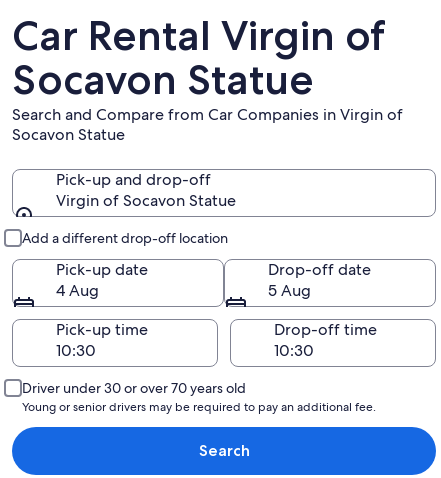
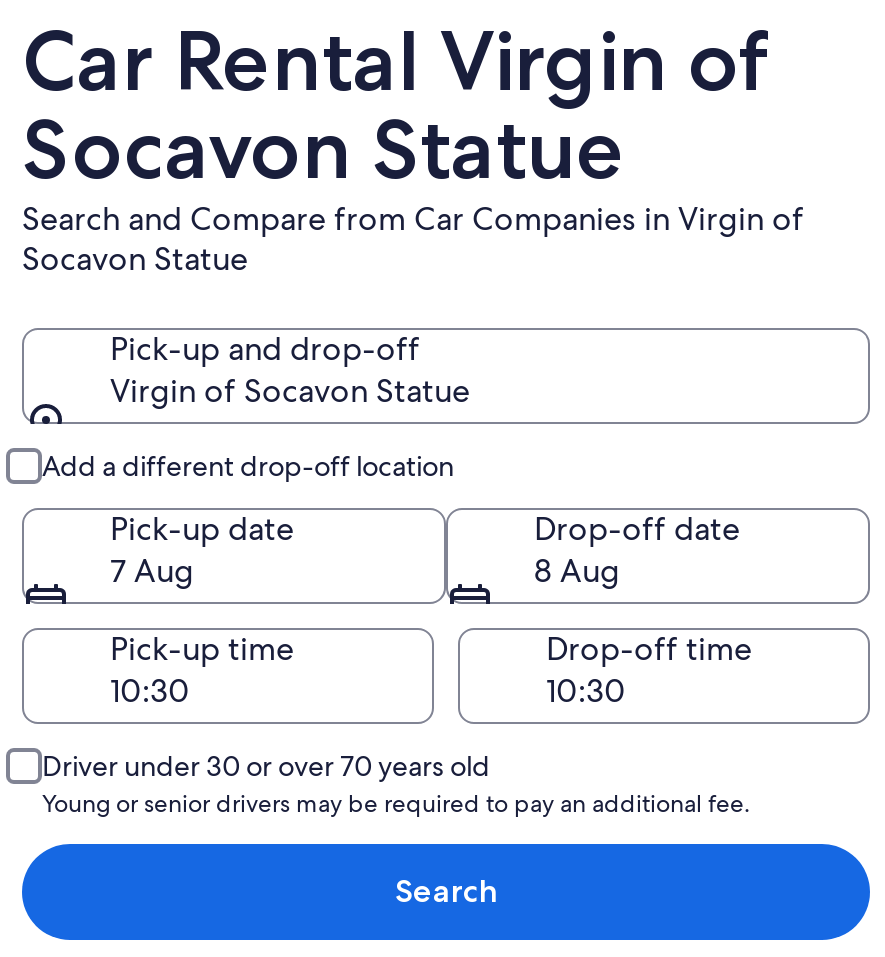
- 4 Aug
+ 7 Aug

- 5 Aug
+ 8 Aug
